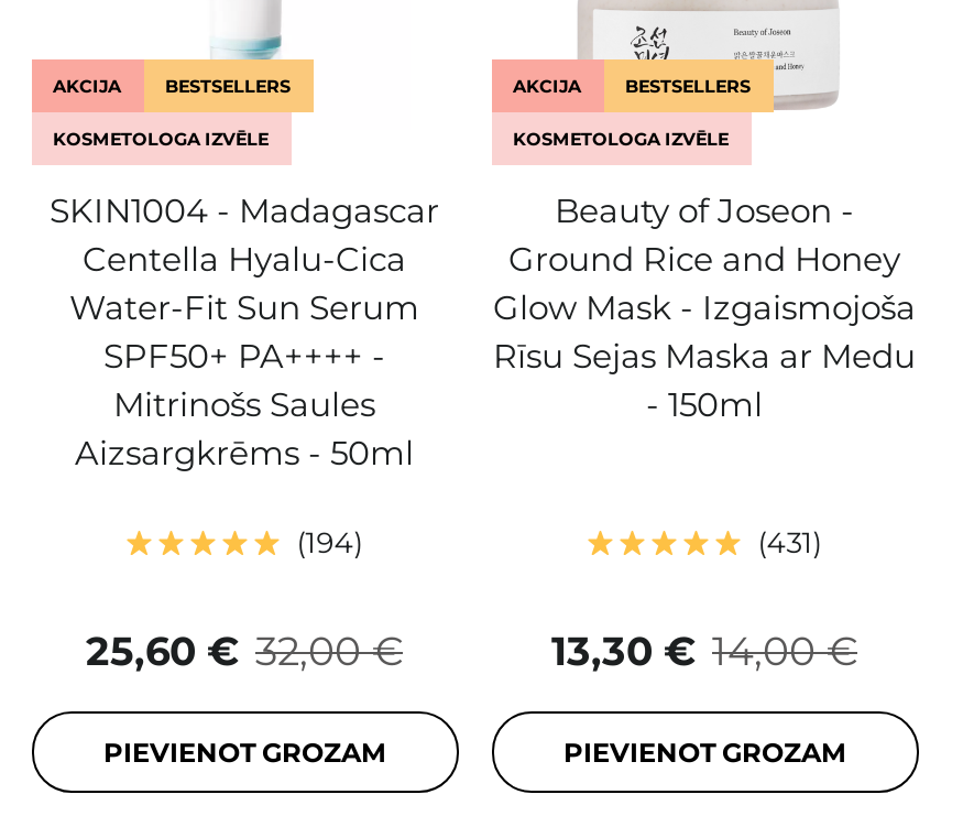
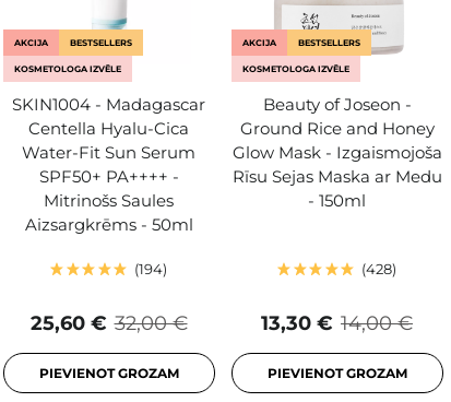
- 431
+ 428
